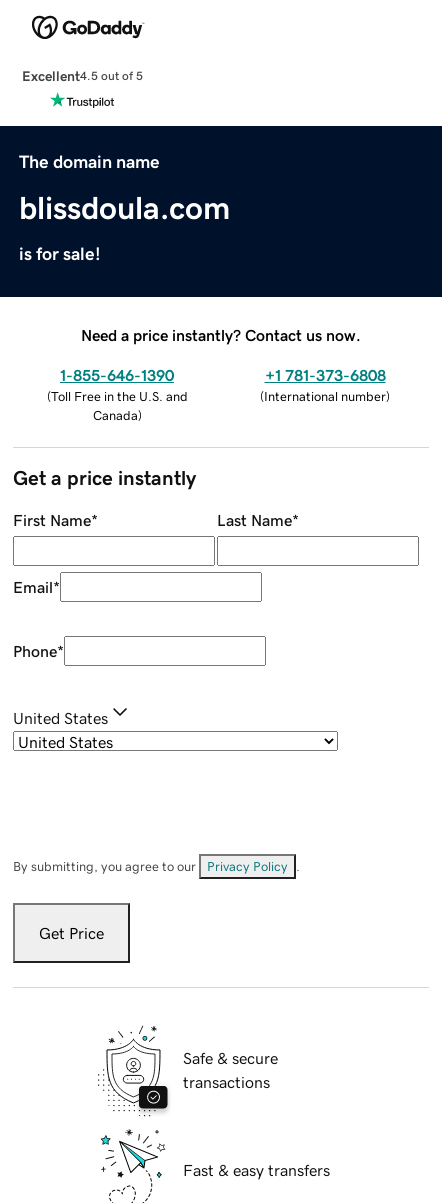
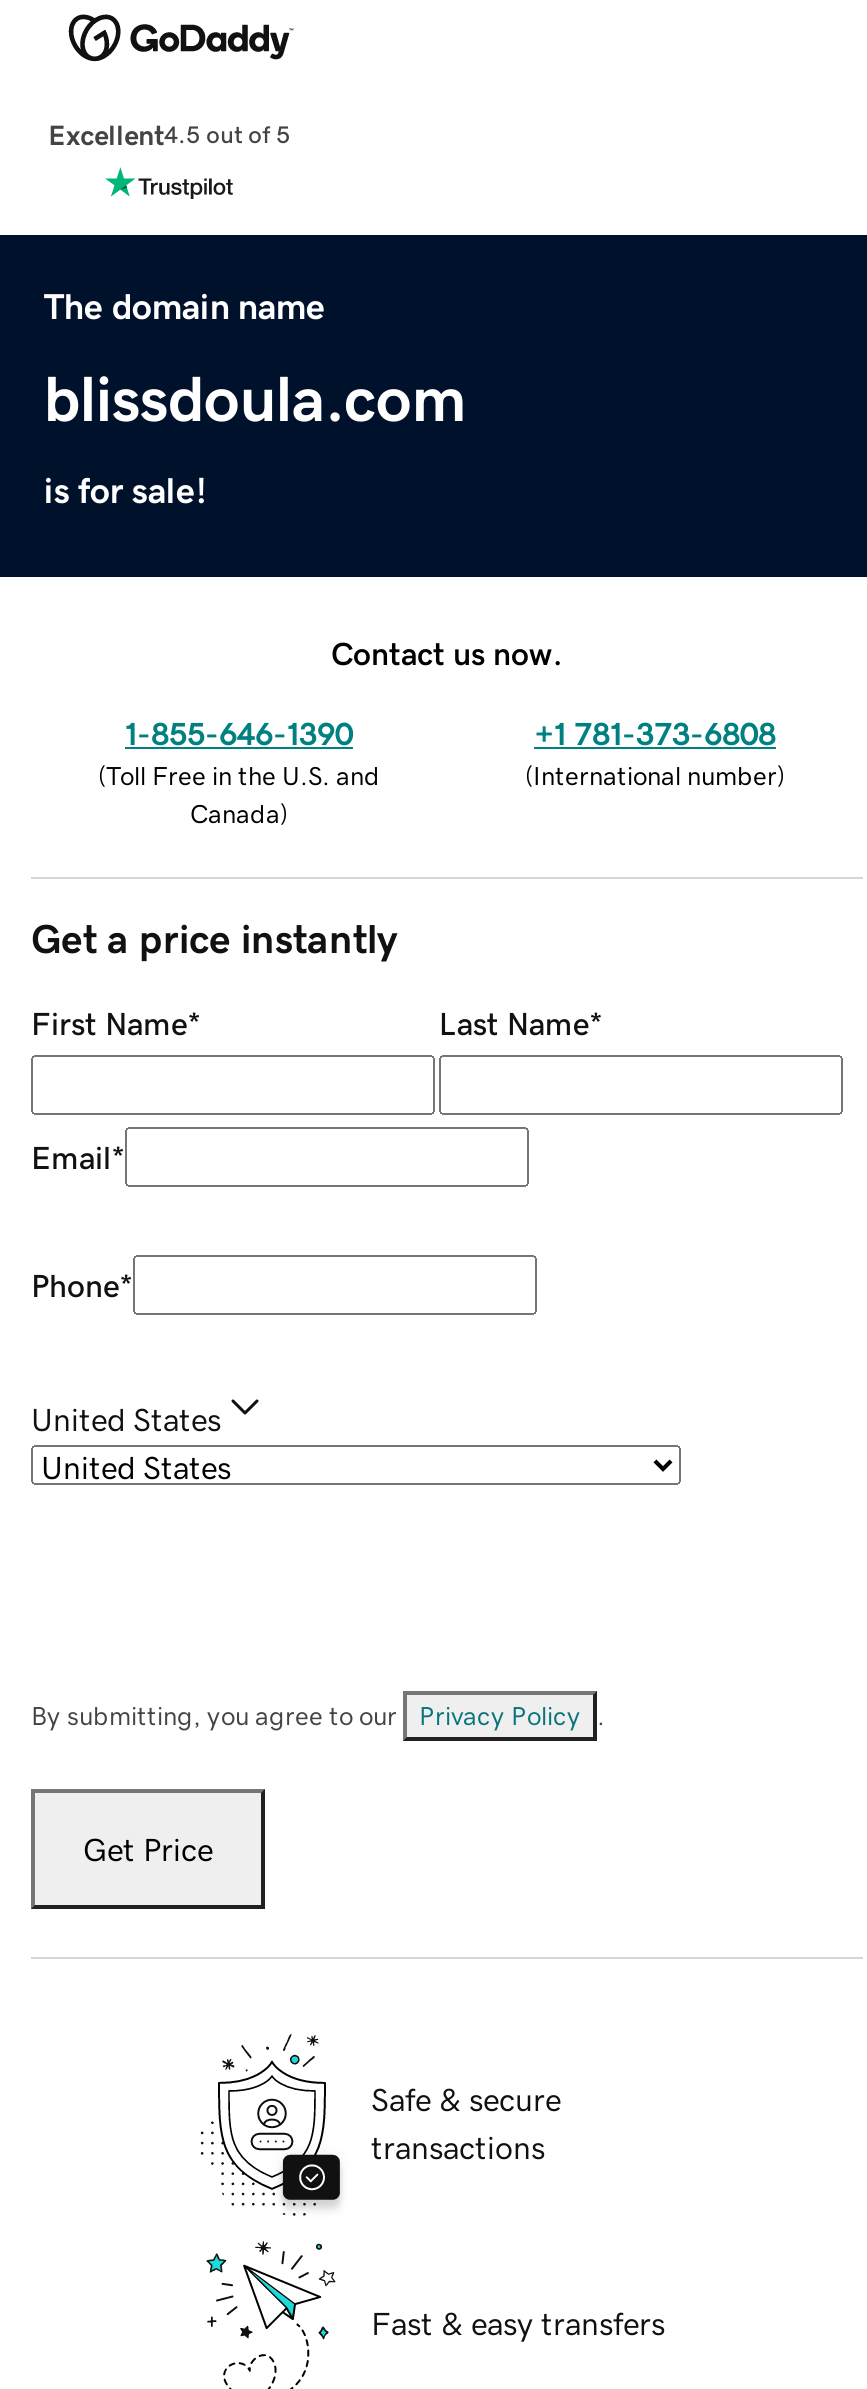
- Need a price instantly? Contact us now.
+ Contact us now.
